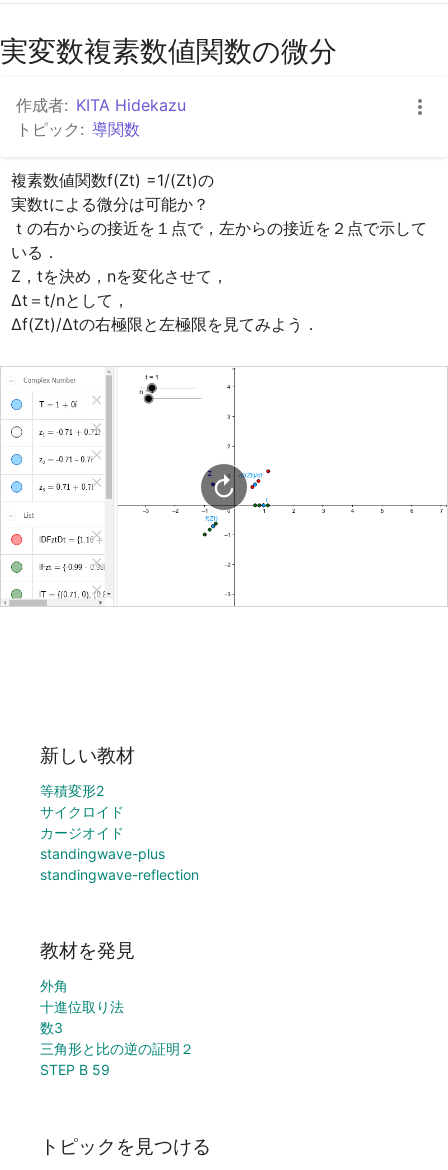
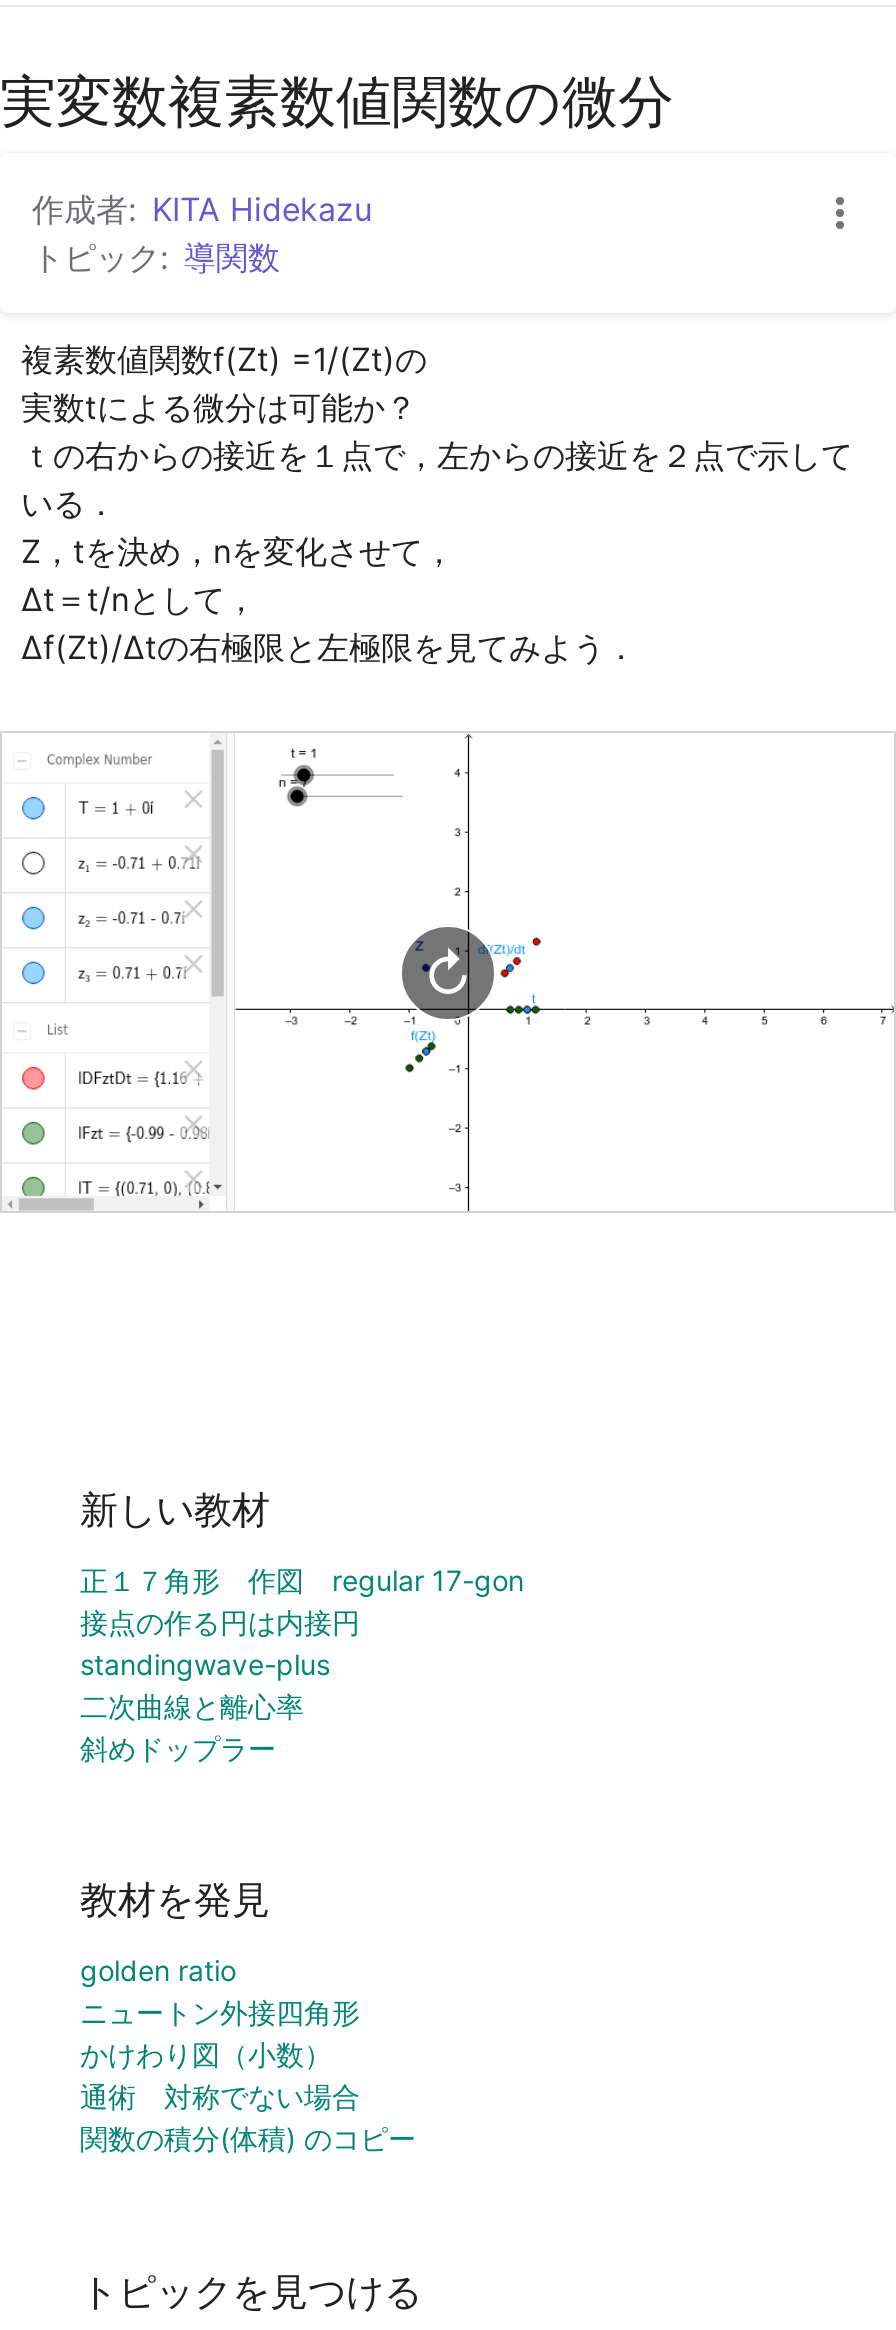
- 等積変形2
- サイクロイド
- カージオイド
+ 正１７角形 作図 regular 17-gon
+ 接点の作る円は内接円

moved up: standingwave-plus

- standingwave-reflection
+ 二次曲線と離心率
+ 斜めドップラー

- 外角
- 十進位取り法
- 数3
- 三角形と比の逆の証明２
- STEP B 59
+ golden ratio
+ ニュートン外接四角形
+ かけわり図（小数）
+ 通術 対称でない場合
+ 関数の積分(体積) のコピー
